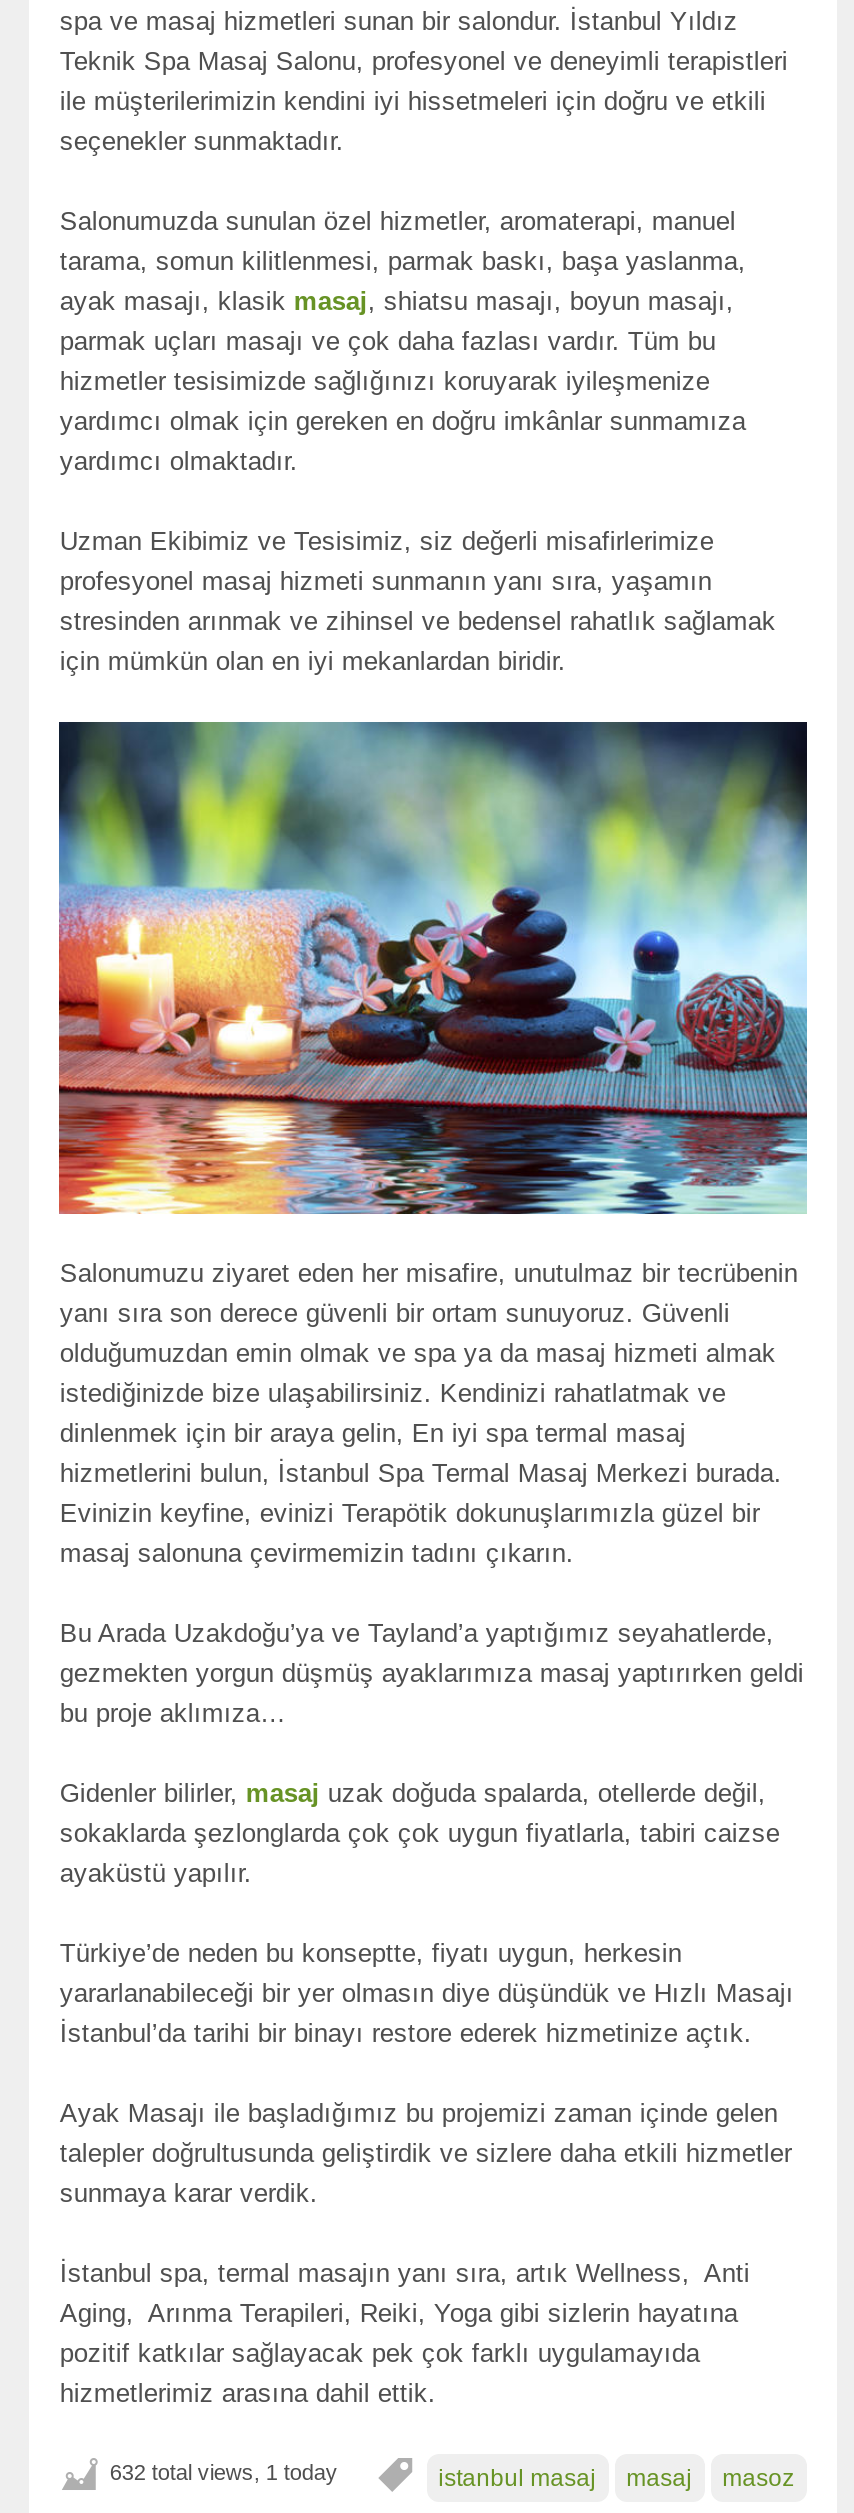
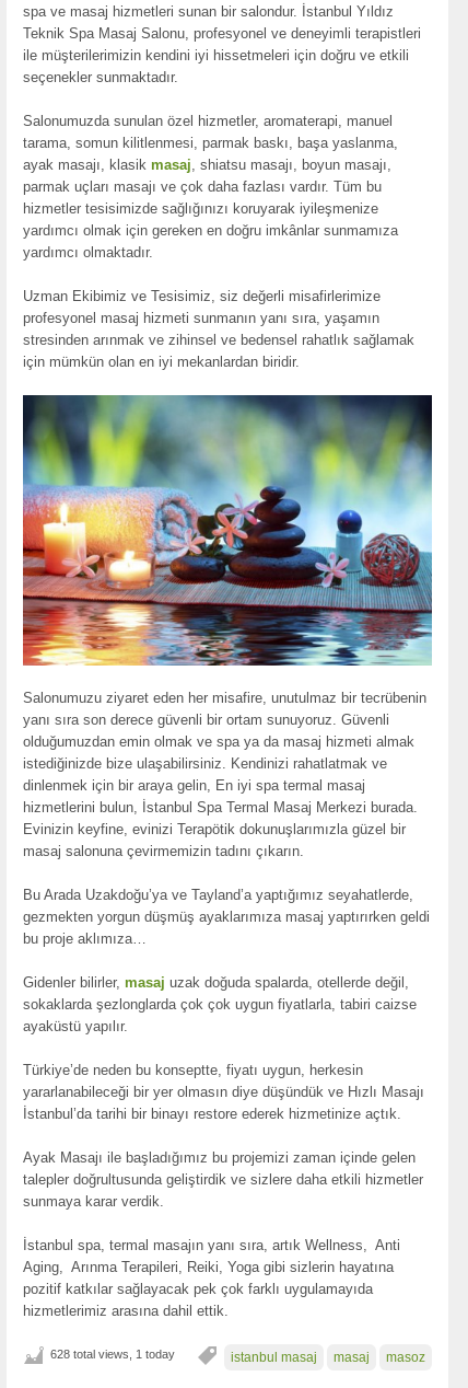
- 632 total views, 1 today
+ 628 total views, 1 today
